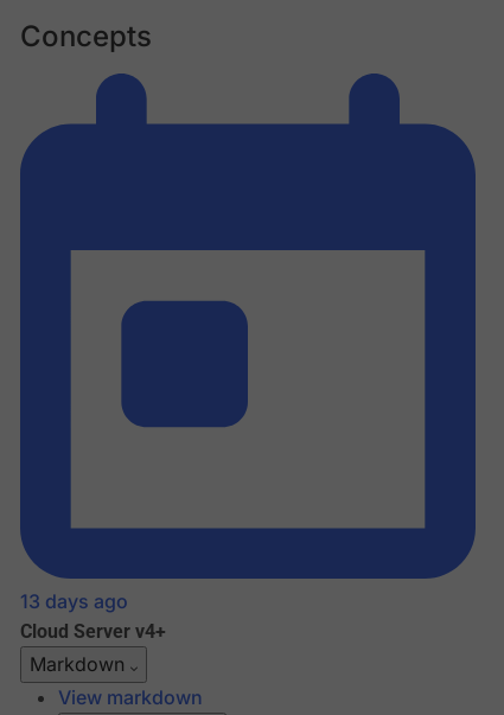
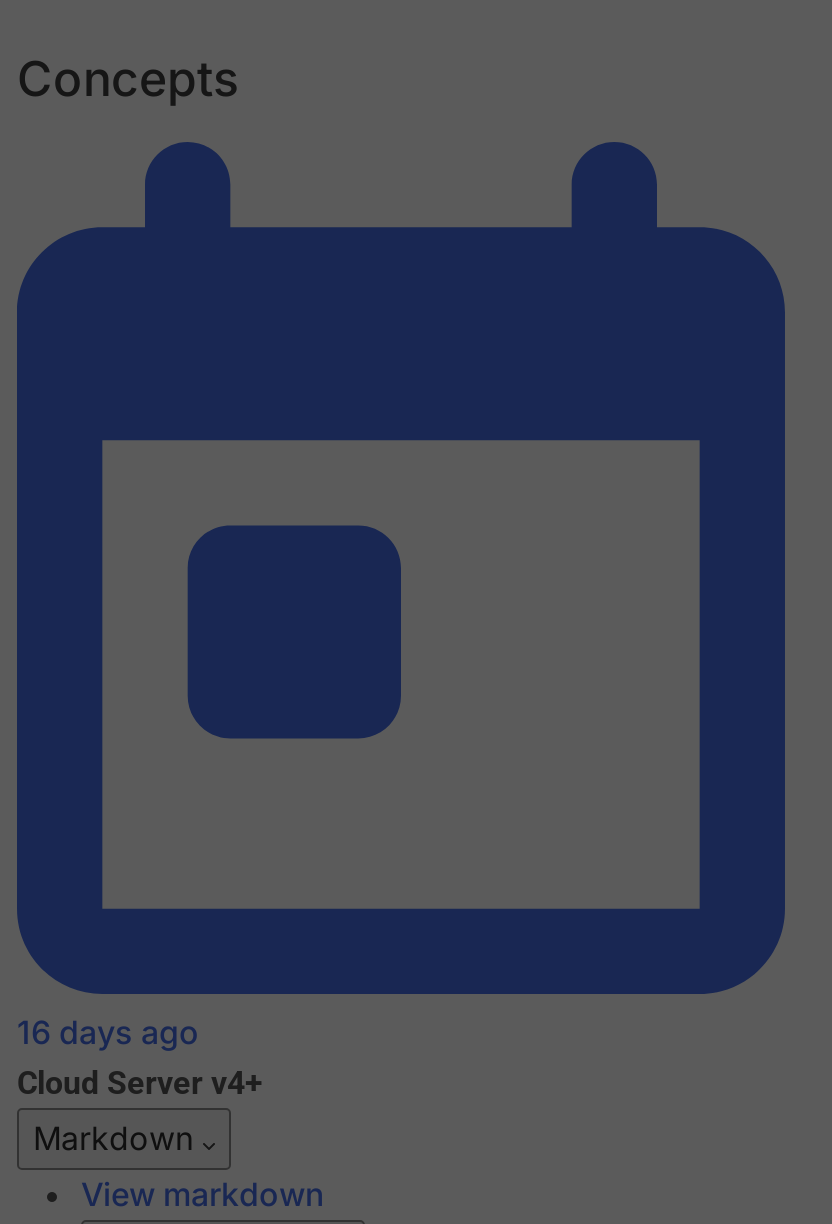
- 13 days ago
+ 16 days ago
